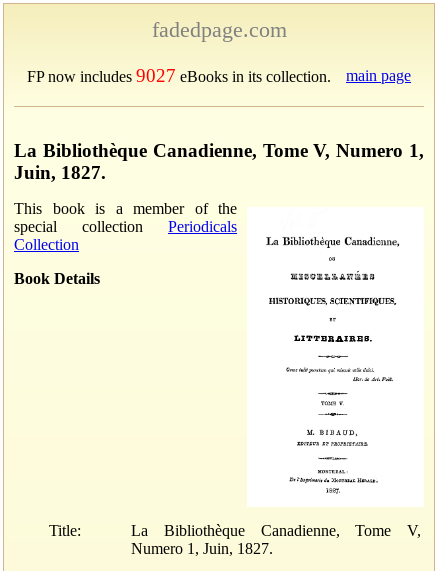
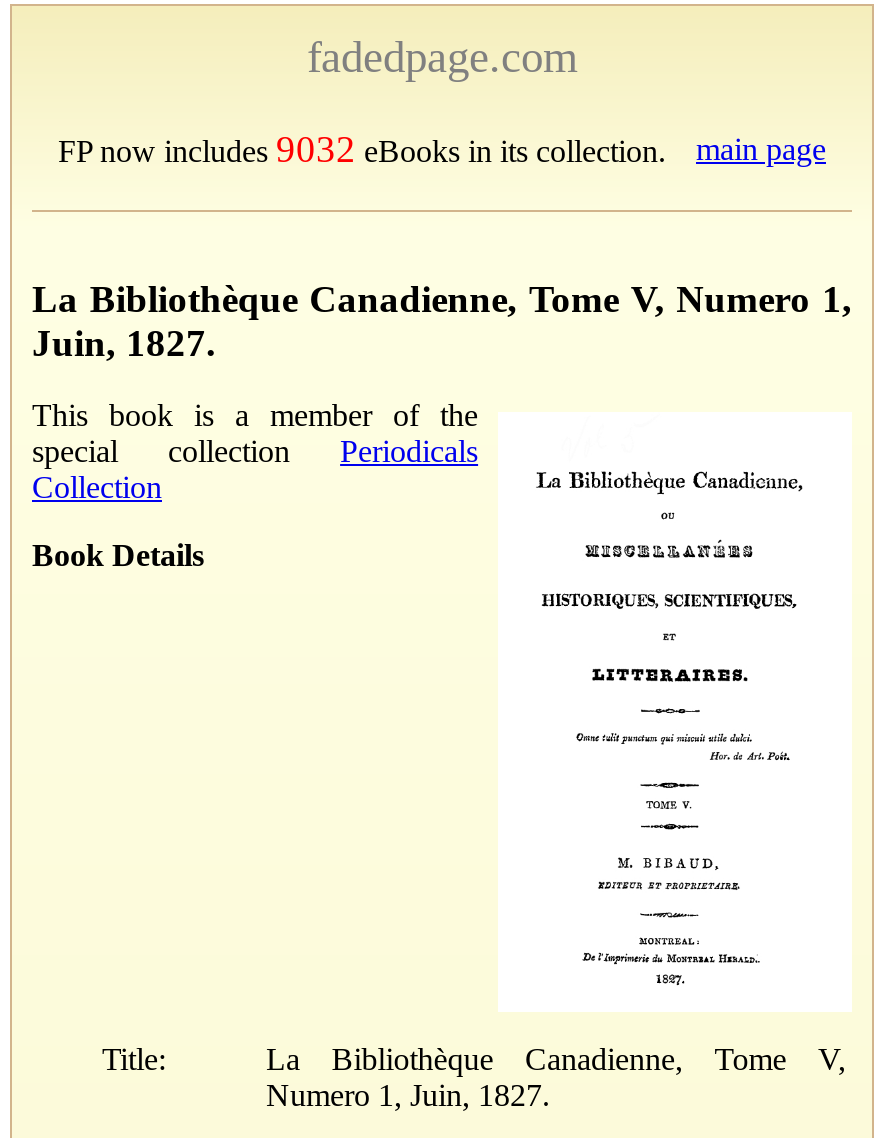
- FP now includes 9027 eBooks in its collection.
+ FP now includes 9032 eBooks in its collection.
